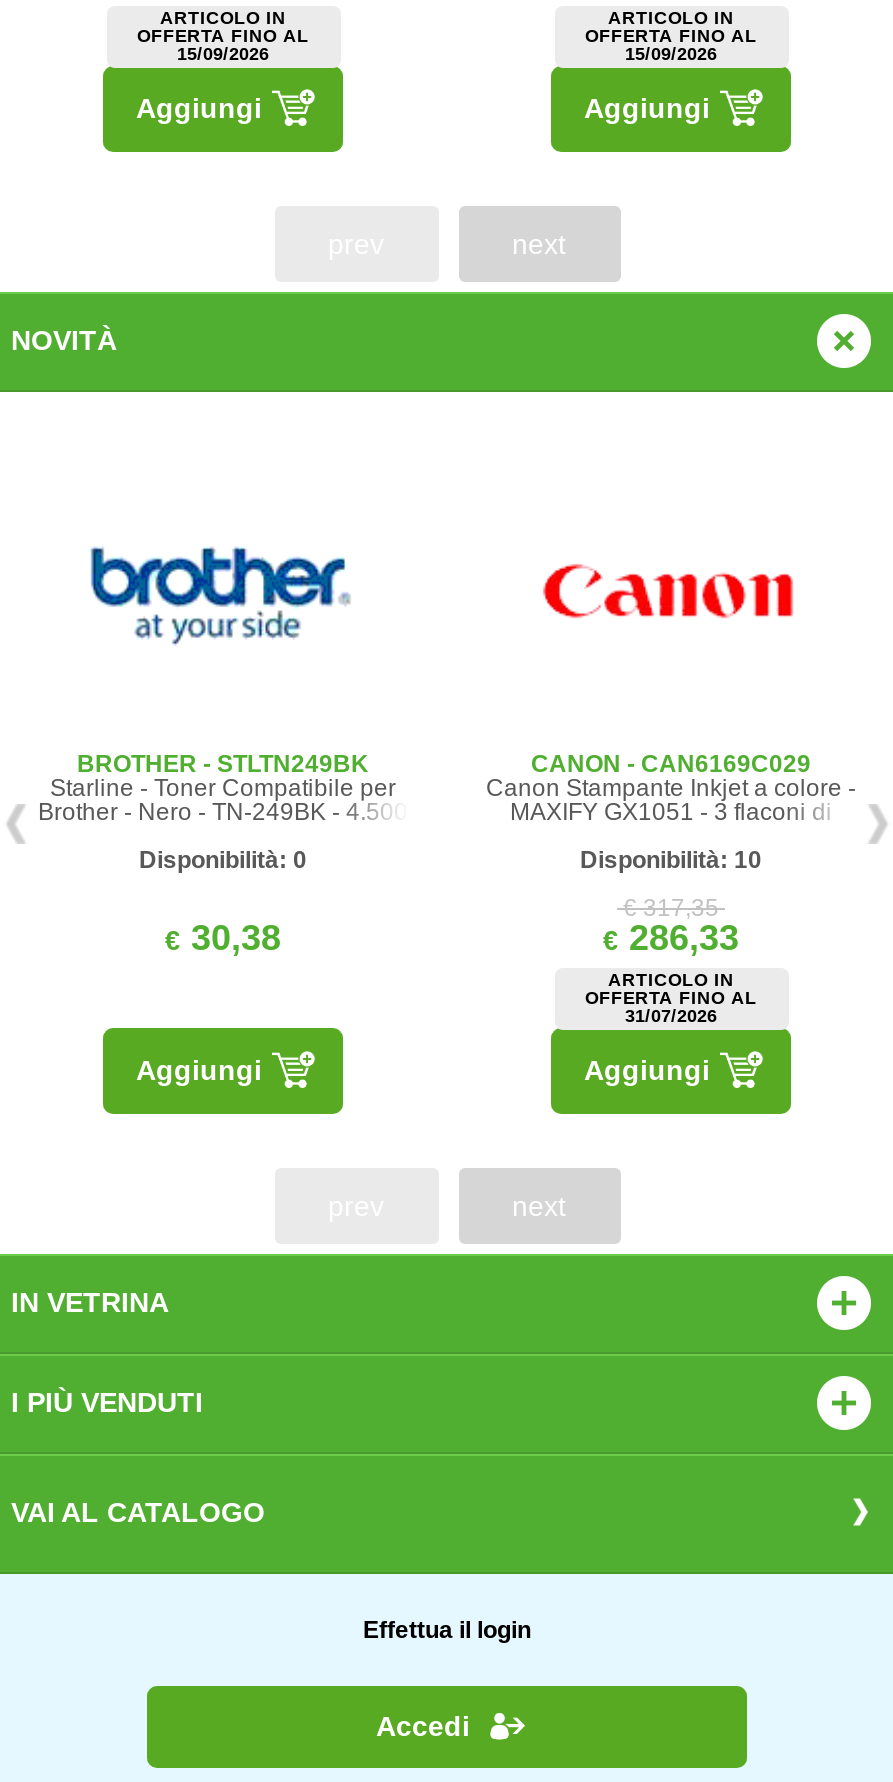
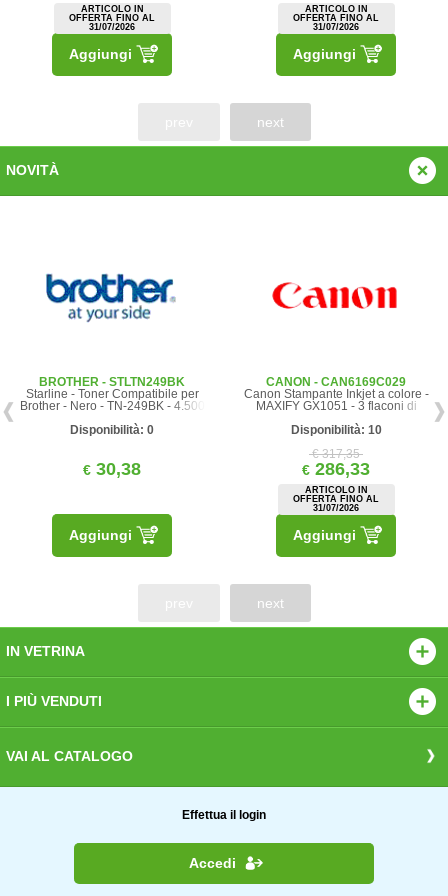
- 15/09/2026
+ 31/07/2026

- 15/09/2026
+ 31/07/2026
